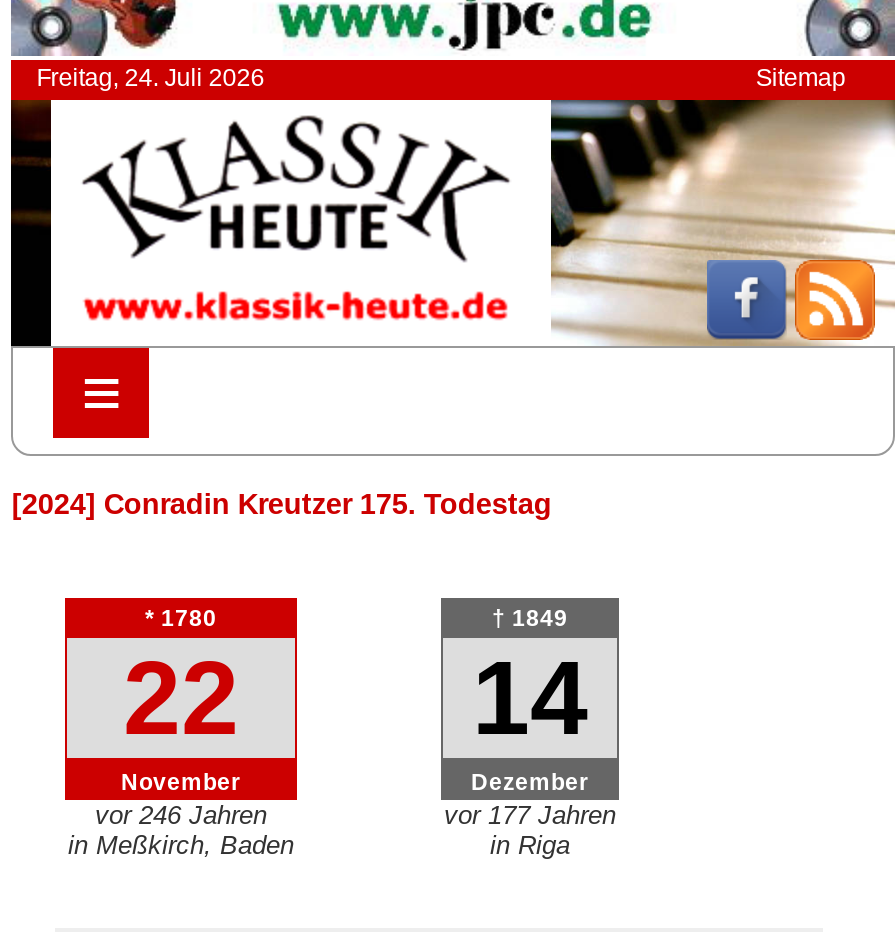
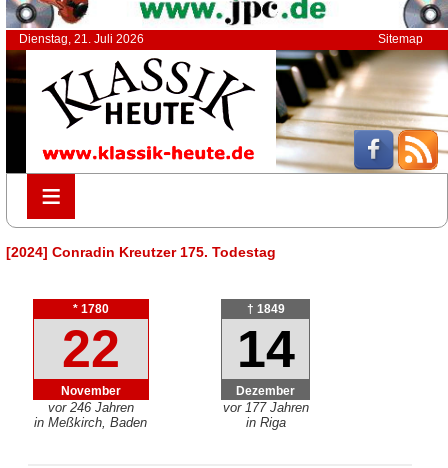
- Freitag, 24. Juli 2026
+ Dienstag, 21. Juli 2026
